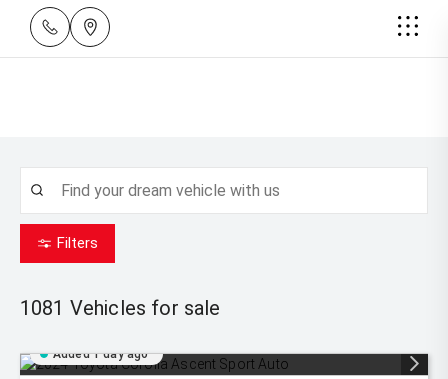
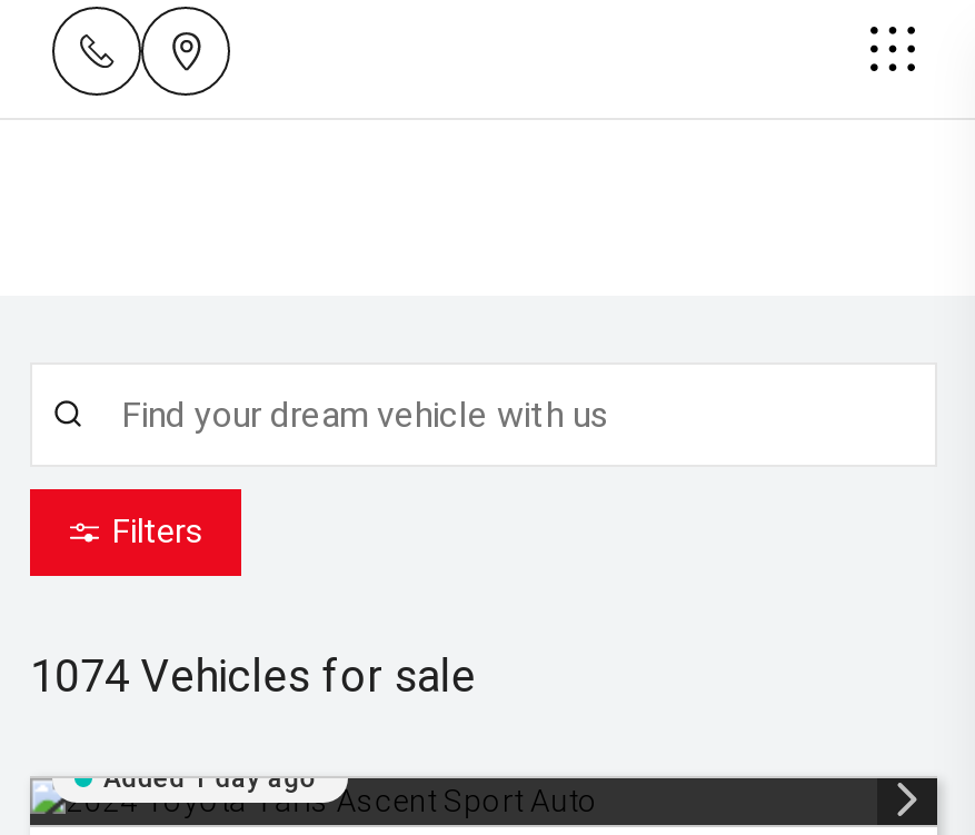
- 1081 Vehicles for sale
+ 1074 Vehicles for sale
